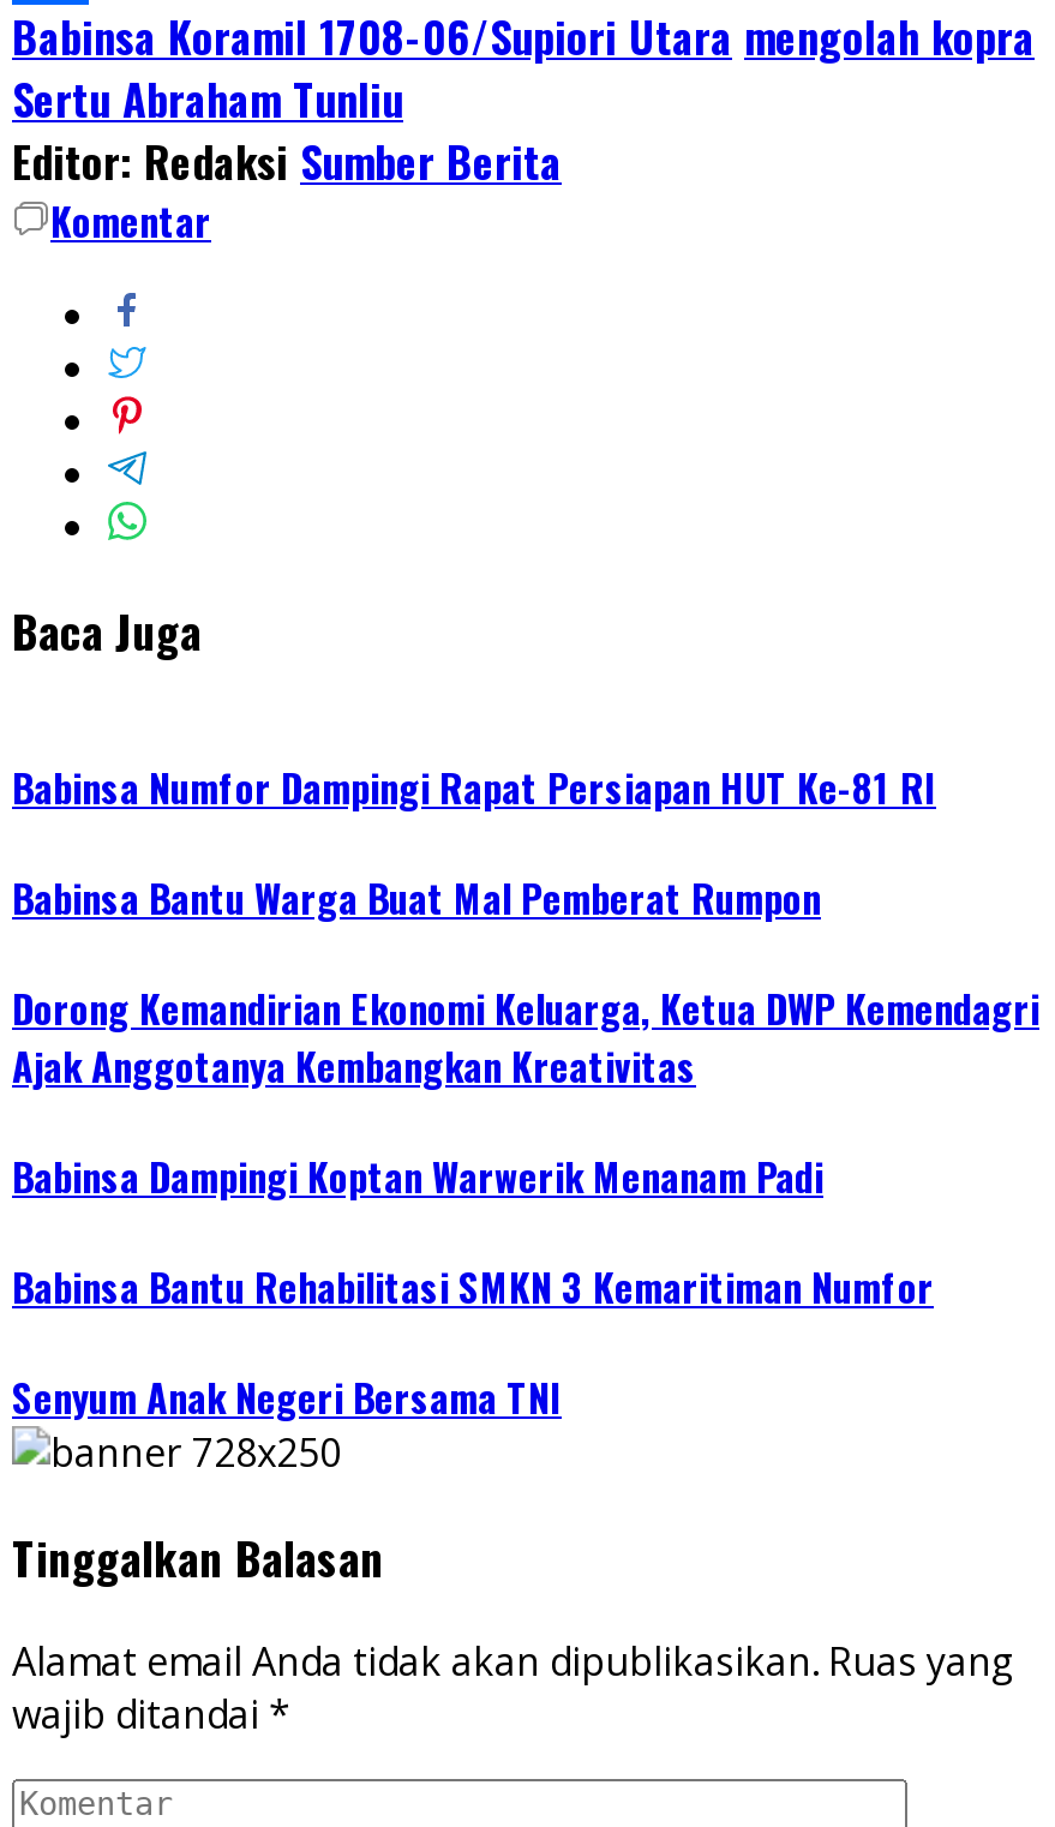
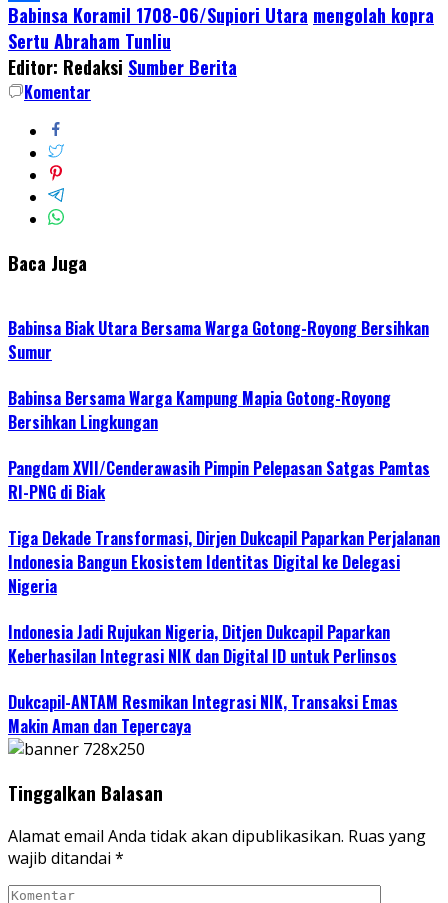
- Babinsa Numfor Dampingi Rapat Persiapan HUT Ke-81 RI
+ Babinsa Biak Utara Bersama Warga Gotong-Royong Bersihkan
+ Sumur

- Babinsa Bantu Warga Buat Mal Pemberat Rumpon
+ Babinsa Bersama Warga Kampung Mapia Gotong-Royong
+ Bersihkan Lingkungan

- Dorong Kemandirian Ekonomi Keluarga, Ketua DWP Kemendagri
- Ajak Anggotanya Kembangkan Kreativitas
+ Pangdam XVII/Cenderawasih Pimpin Pelepasan Satgas Pamtas
+ RI-PNG di Biak

- Babinsa Dampingi Koptan Warwerik Menanam Padi
+ Tiga Dekade Transformasi, Dirjen Dukcapil Paparkan Perjalanan
+ Indonesia Bangun Ekosistem Identitas Digital ke Delegasi
+ Nigeria

- Babinsa Bantu Rehabilitasi SMKN 3 Kemaritiman Numfor
+ Indonesia Jadi Rujukan Nigeria, Ditjen Dukcapil Paparkan
+ Keberhasilan Integrasi NIK dan Digital ID untuk Perlinsos

- Senyum Anak Negeri Bersama TNI
+ Dukcapil-ANTAM Resmikan Integrasi NIK, Transaksi Emas
+ Makin Aman dan Tepercaya
